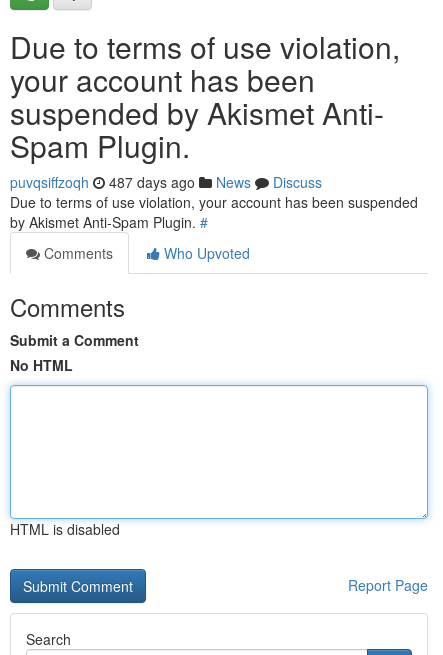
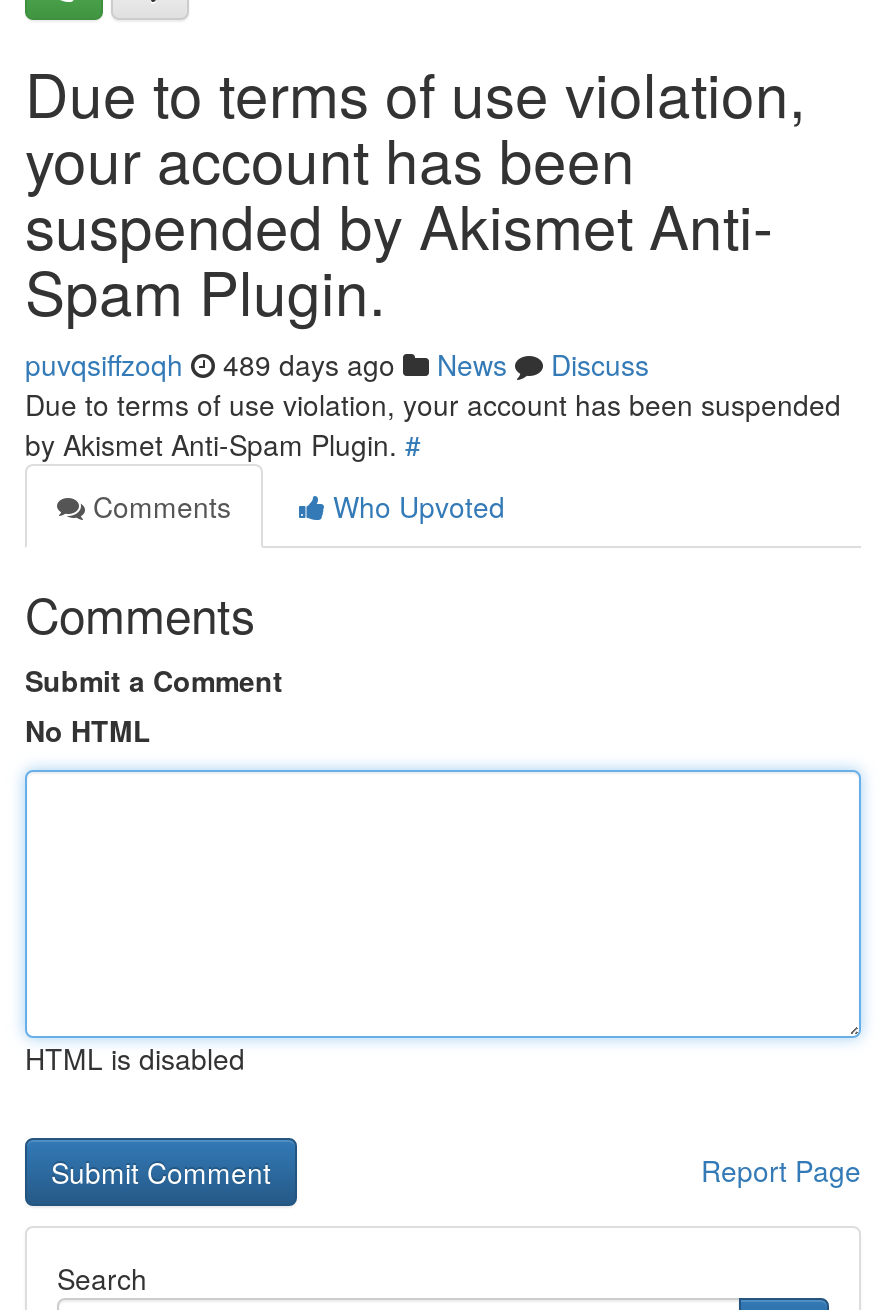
- puvqsiffzoqh 487 days ago News Discuss
+ puvqsiffzoqh 489 days ago News Discuss
